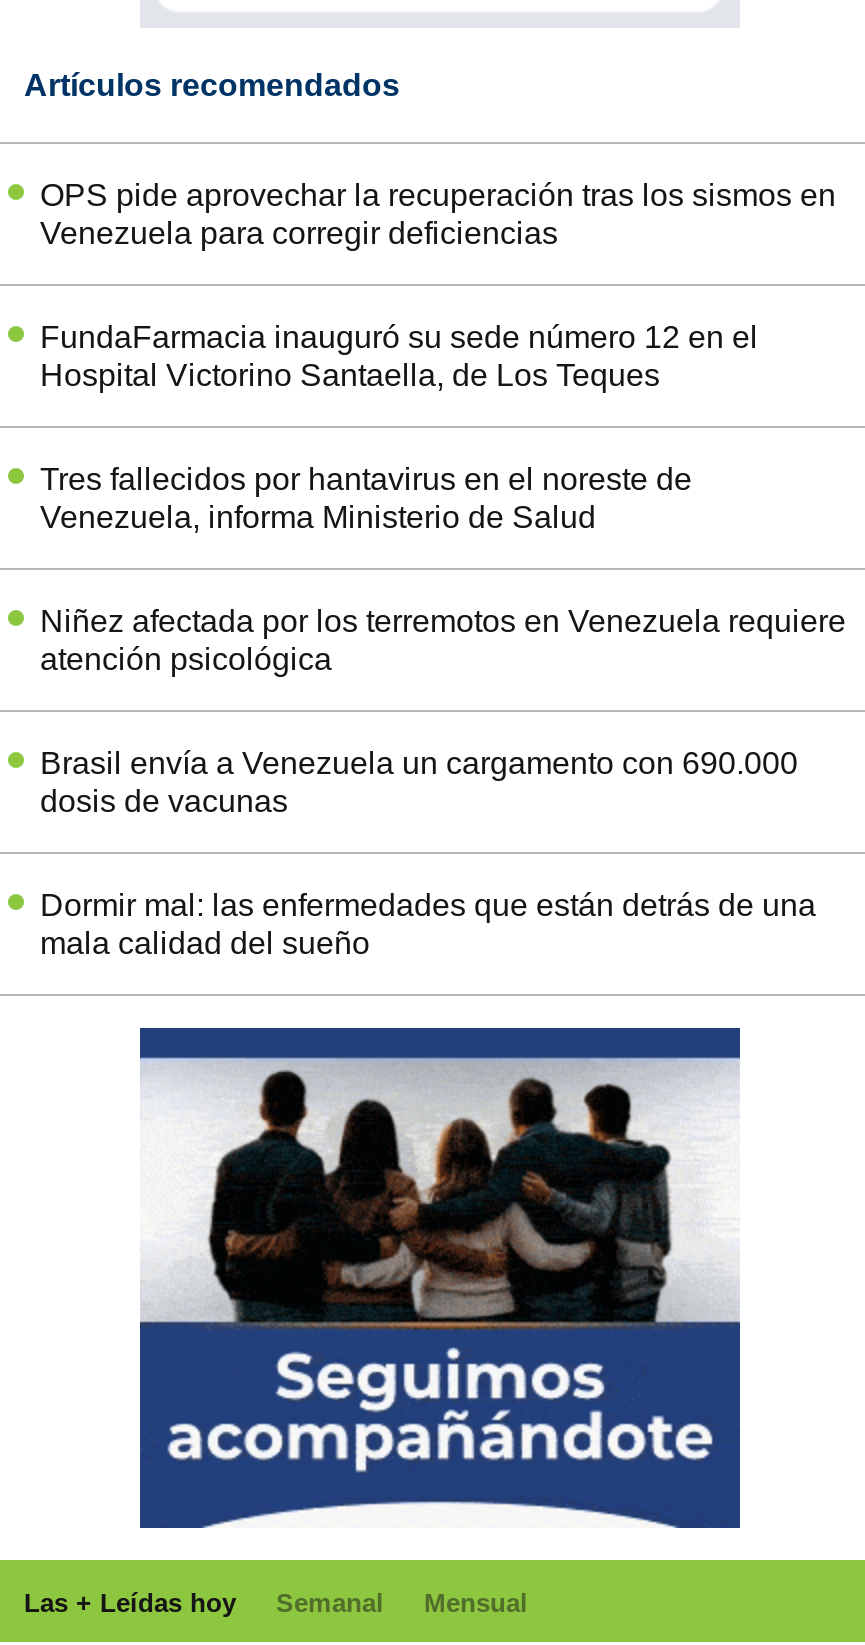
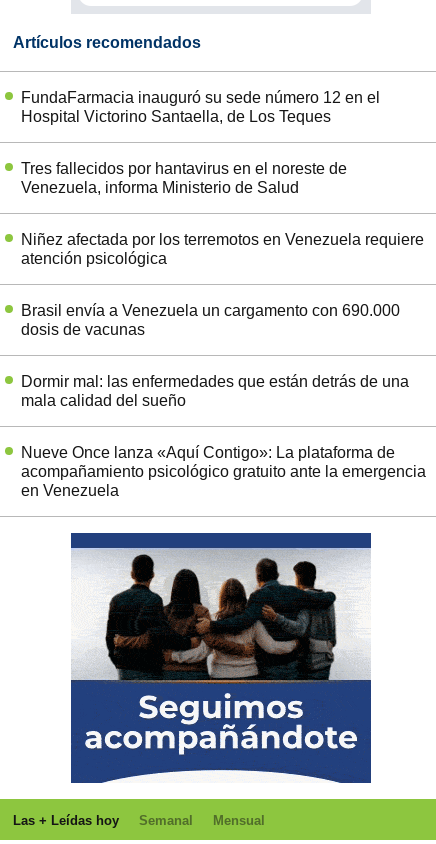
- OPS pide aprovechar la recuperación tras los sismos en
- Venezuela para corregir deficiencias

moved up: FundaFarmacia inauguró su sede número 12 en el | Hospital Victorino Santaella, de Los Teques | Tres fallecidos por hantavirus en el noreste de | ... | Dormir mal: las enfermedades que están detrás de una | mala calidad del sueño

+ Nueve Once lanza «Aquí Contigo»: La plataforma de
+ acompañamiento psicológico gratuito ante la emergencia
+ en Venezuela
